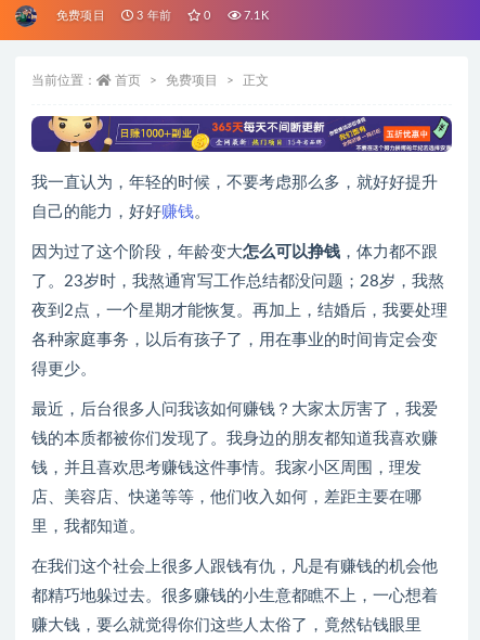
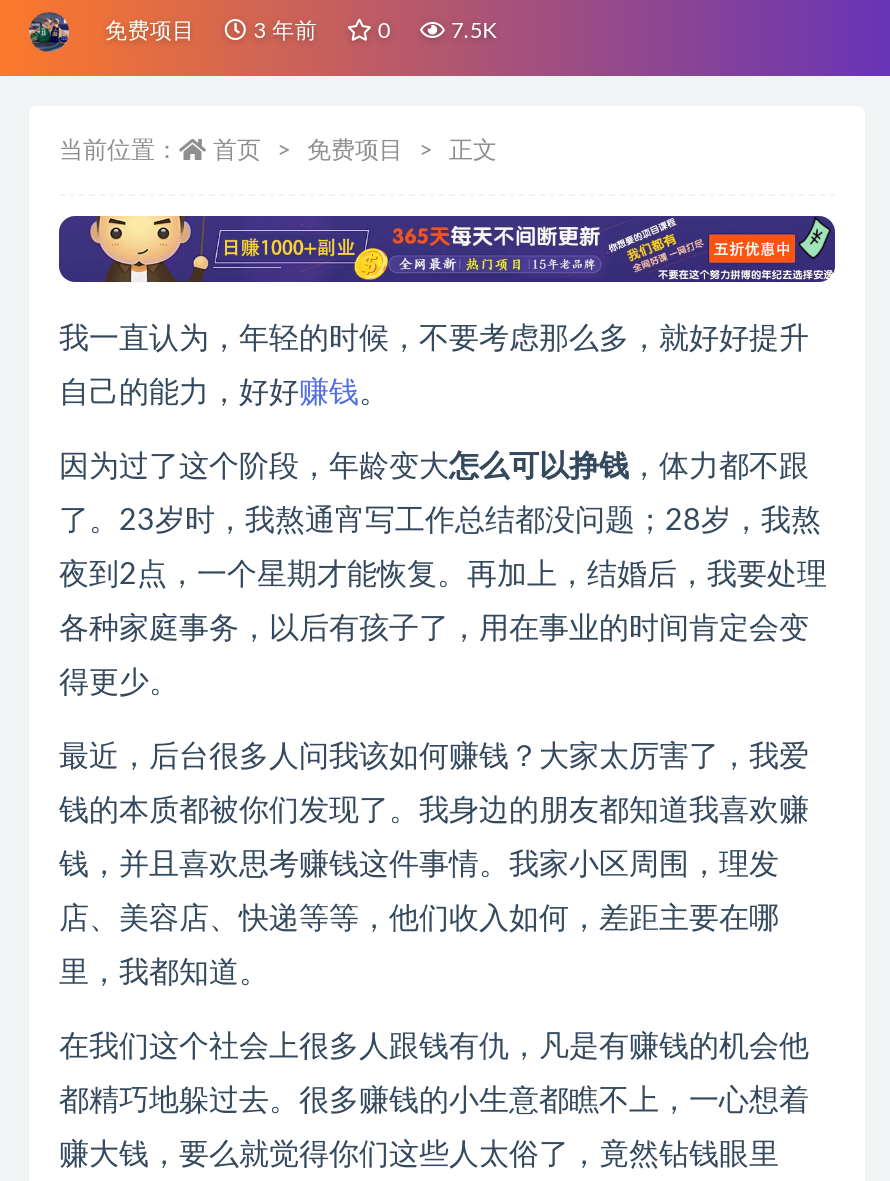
- 7.1K
+ 7.5K
